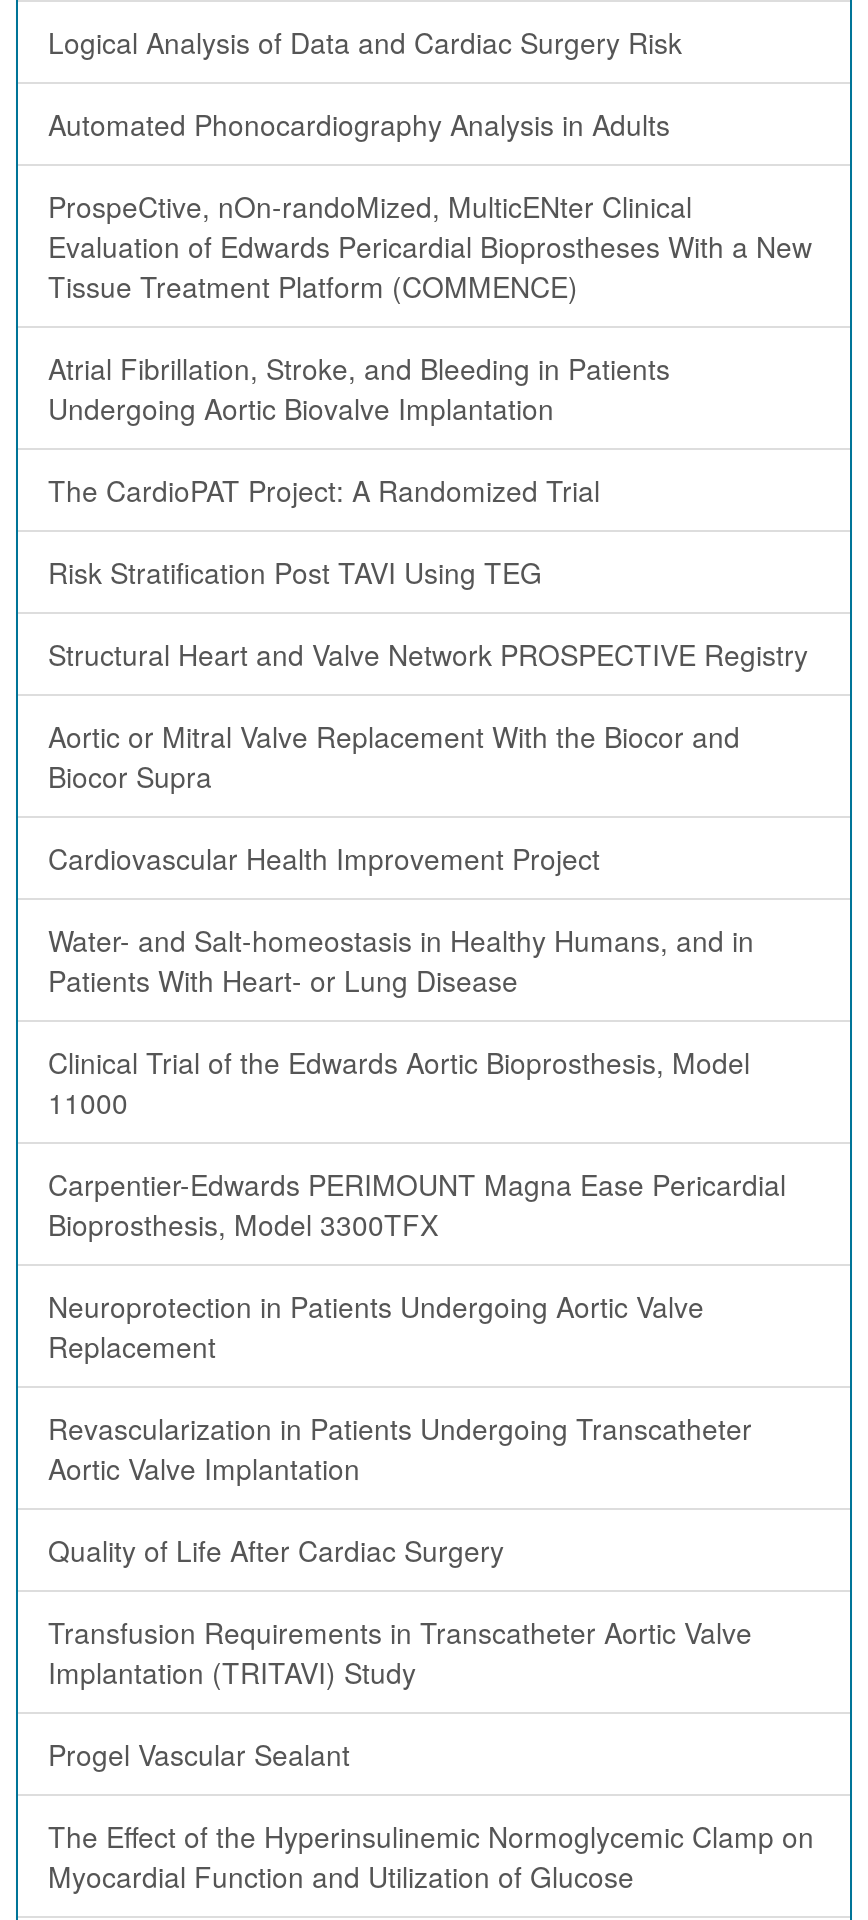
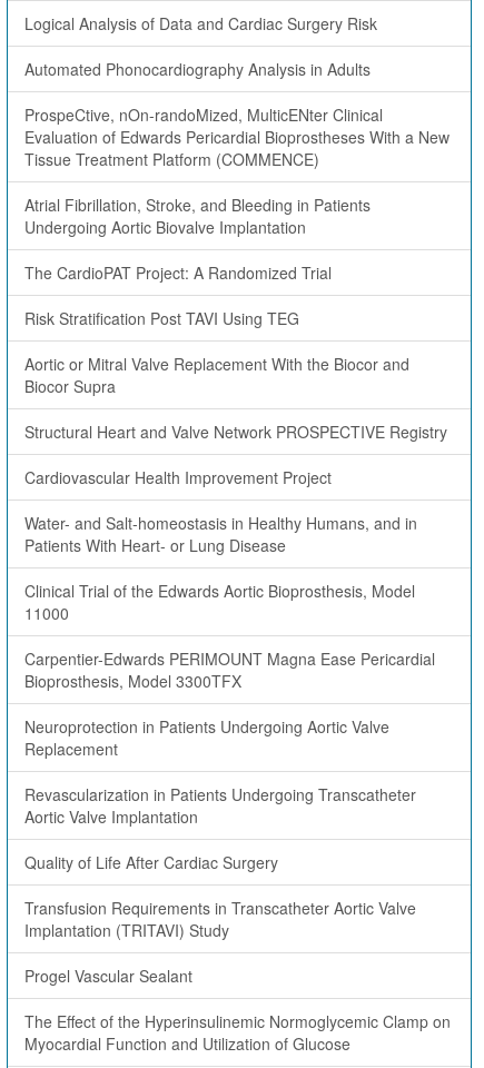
moved down: Structural Heart and Valve Network PROSPECTIVE Registry

moved up: Aortic or Mitral Valve Replacement With the Biocor and | Biocor Supra
